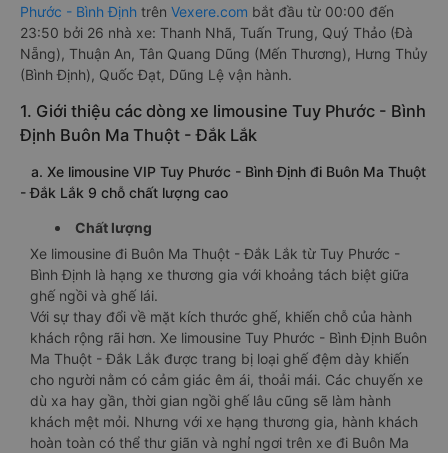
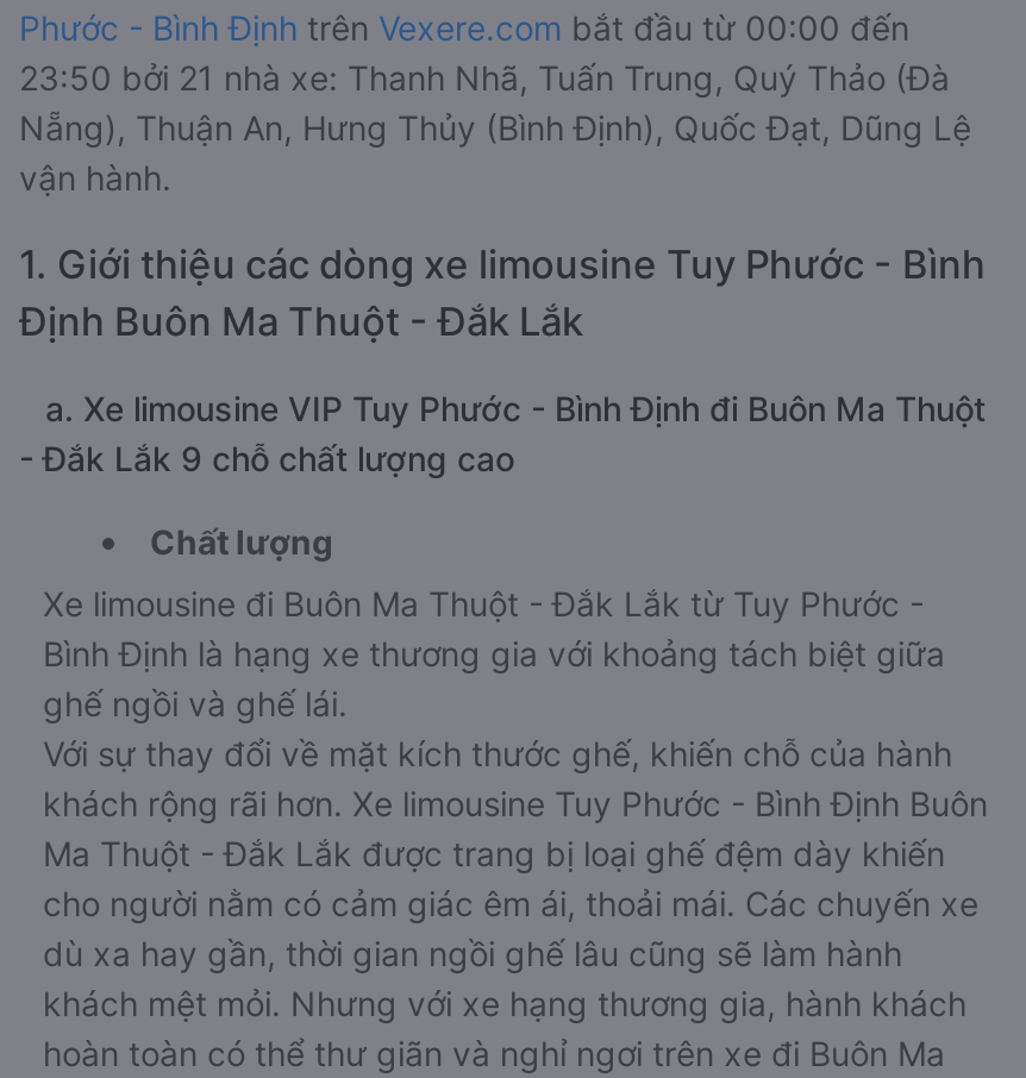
- 23:50 bởi 26 nhà xe: Thanh Nhã, Tuấn Trung, Quý Thảo (Đà
- Nẵng), Thuận An, Tân Quang Dũng (Mến Thương), Hưng Thủy
- (Bình Định), Quốc Đạt, Dũng Lệ vận hành.
+ 23:50 bởi 21 nhà xe: Thanh Nhã, Tuấn Trung, Quý Thảo (Đà
+ Nẵng), Thuận An, Hưng Thủy (Bình Định), Quốc Đạt, Dũng Lệ
+ vận hành.
